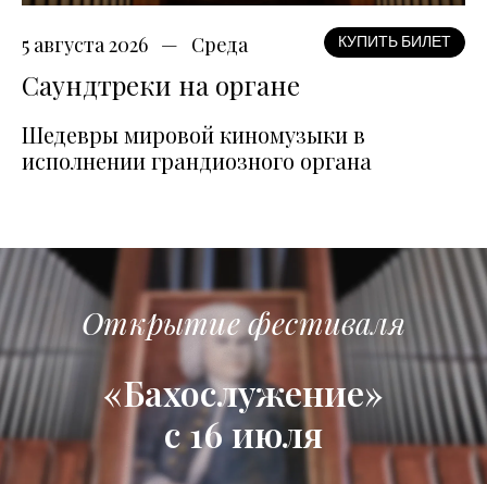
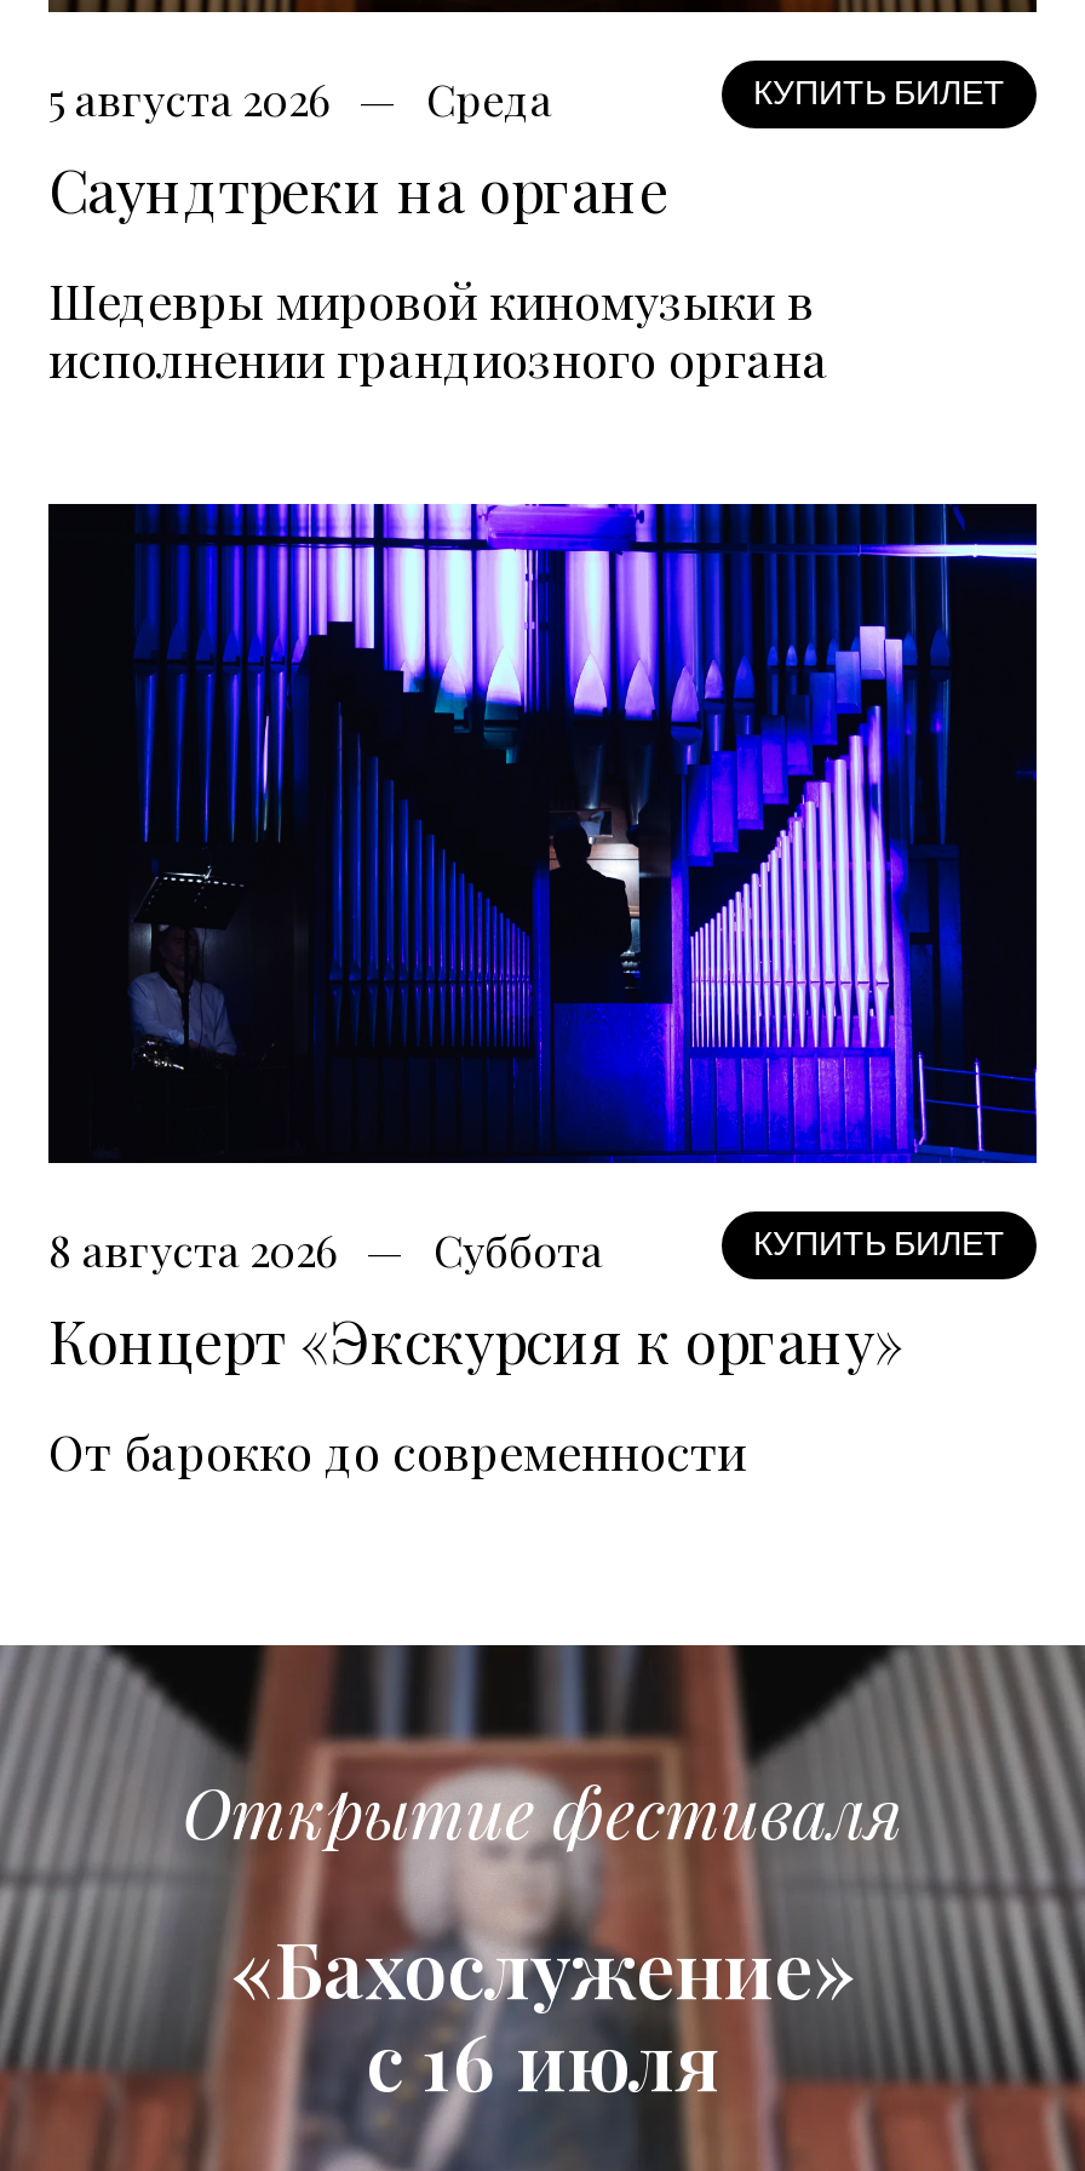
+ [image]
+ 8 августа 2026
+ Суббота
+ КУПИТЬ БИЛЕТ
+ Концерт «Экскурсия к органу»
+ От барокко до современности
